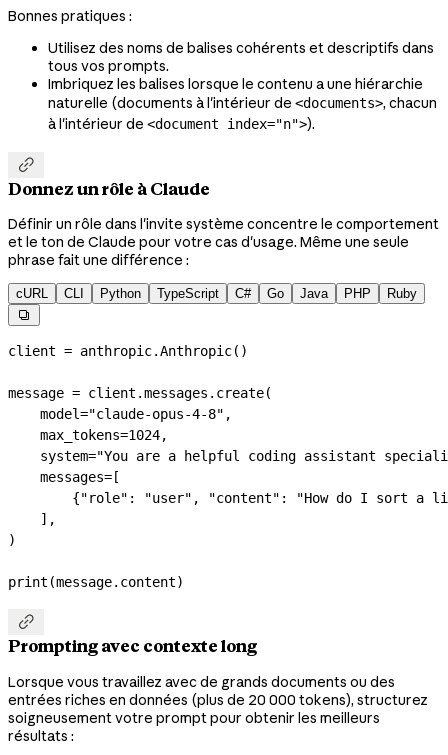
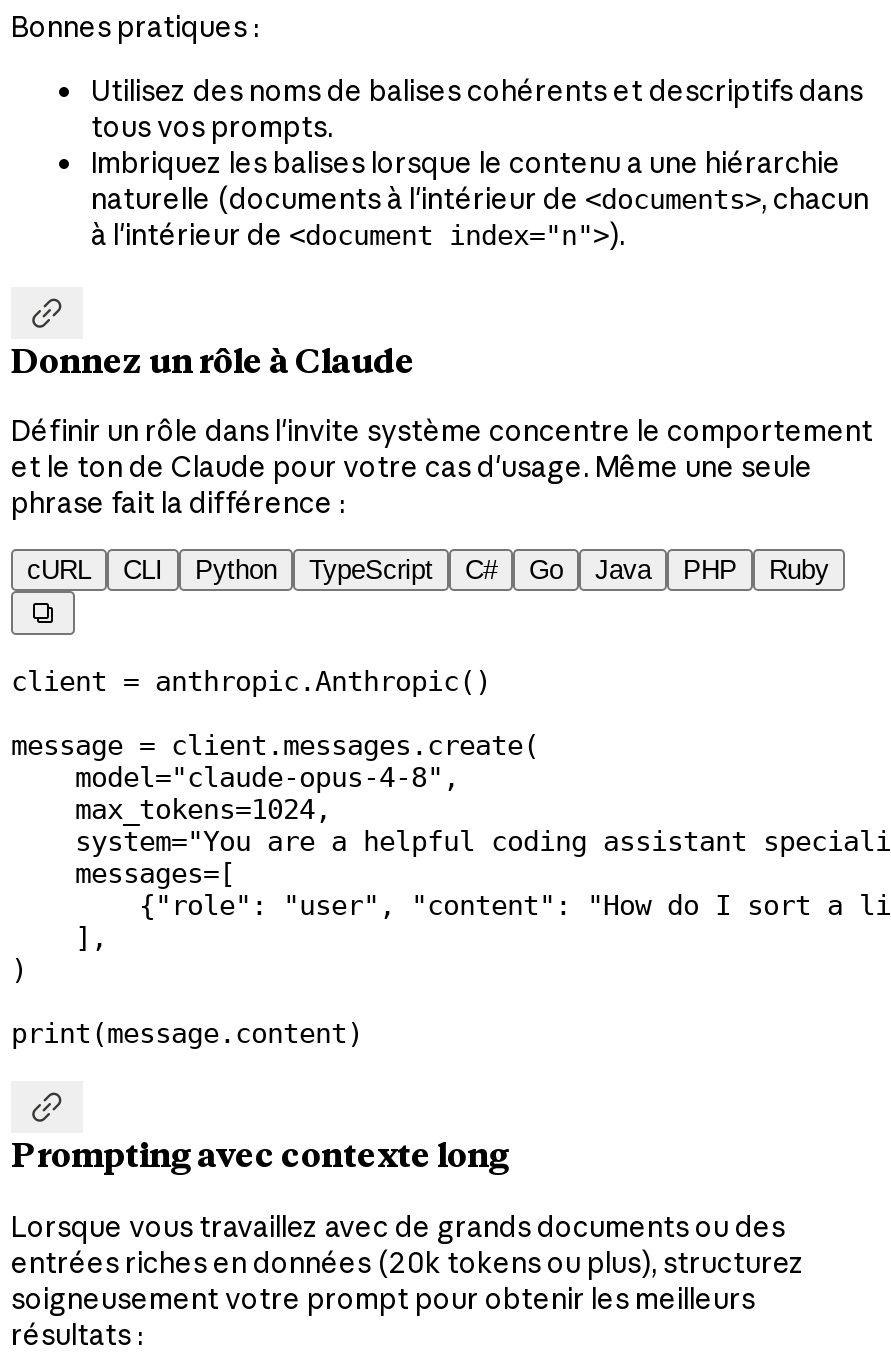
- phrase fait une différence :
+ phrase fait la différence :

- entrées riches en données (plus de 20 000 tokens), structurez
+ entrées riches en données (20k tokens ou plus), structurez
